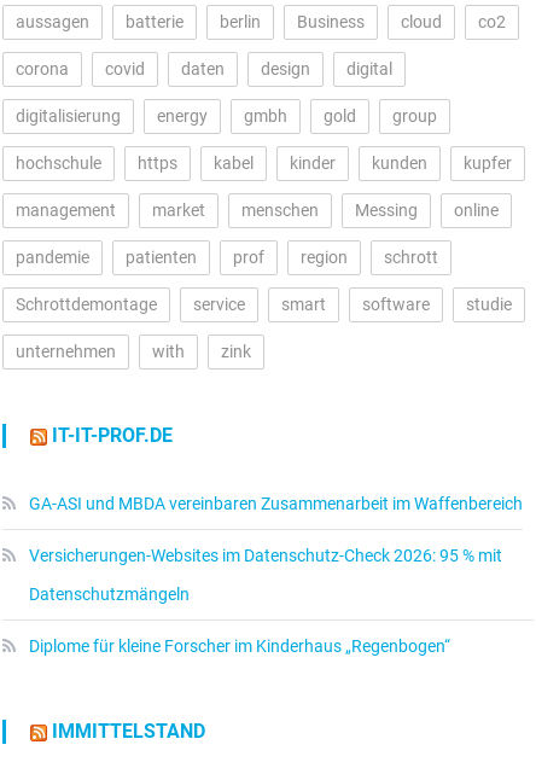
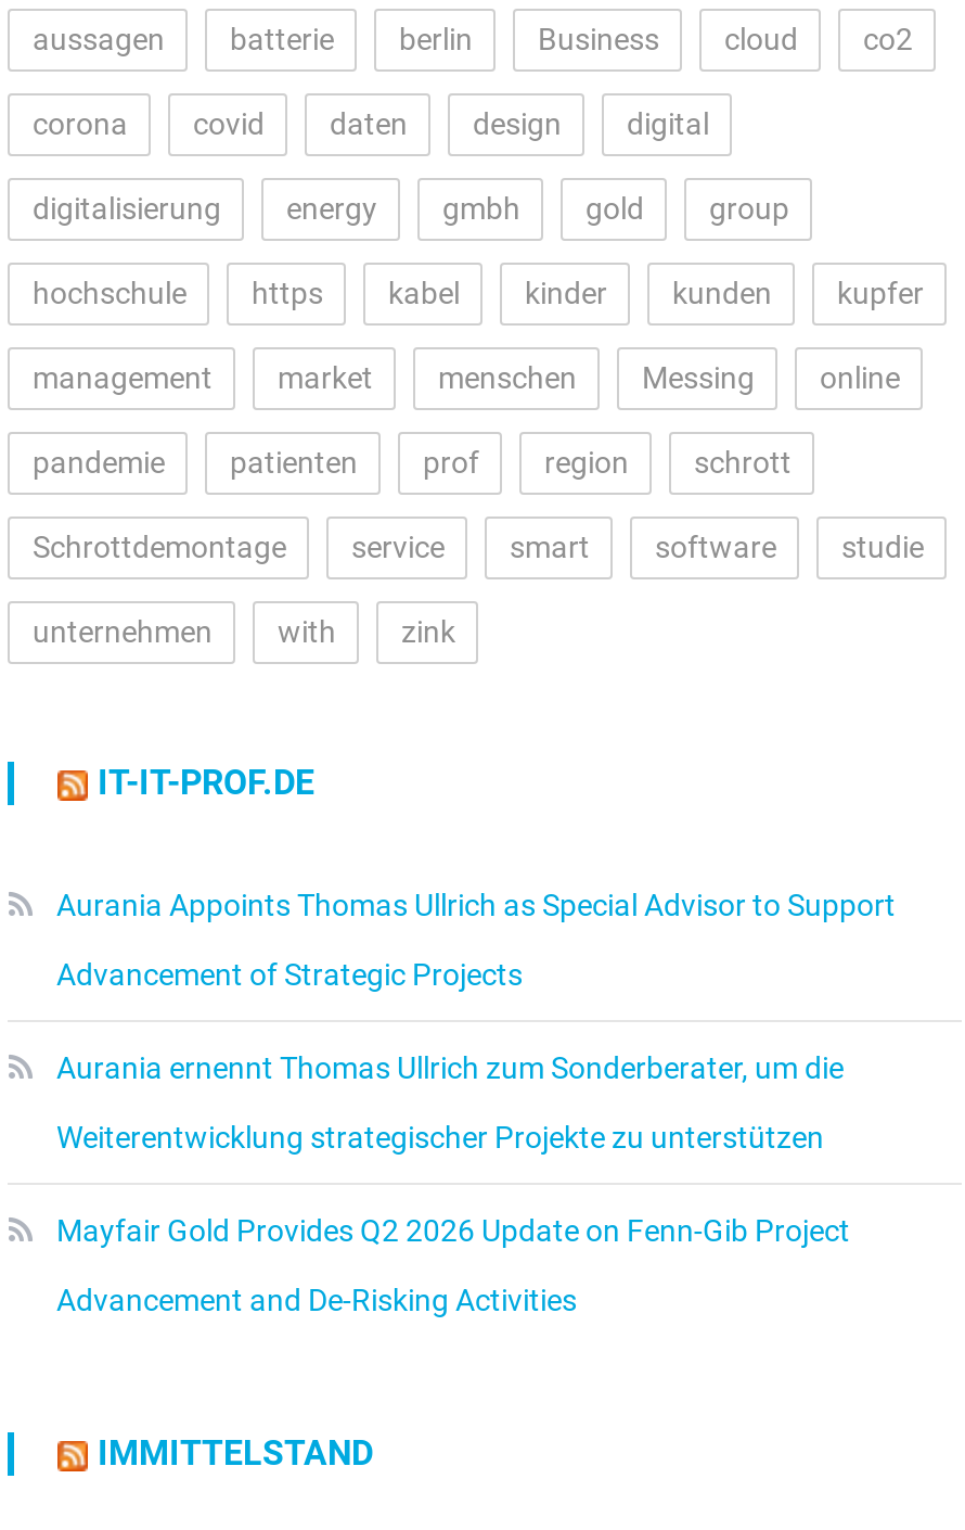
- GA-ASI und MBDA vereinbaren Zusammenarbeit im Waffenbereich
- Versicherungen-Websites im Datenschutz-Check 2026: 95 % mit
- Datenschutzmängeln
- Diplome für kleine Forscher im Kinderhaus „Regenbogen“
+ Aurania Appoints Thomas Ullrich as Special Advisor to Support
+ Advancement of Strategic Projects
+ Aurania ernennt Thomas Ullrich zum Sonderberater, um die
+ Weiterentwicklung strategischer Projekte zu unterstützen
+ Mayfair Gold Provides Q2 2026 Update on Fenn-Gib Project
+ Advancement and De-Risking Activities
